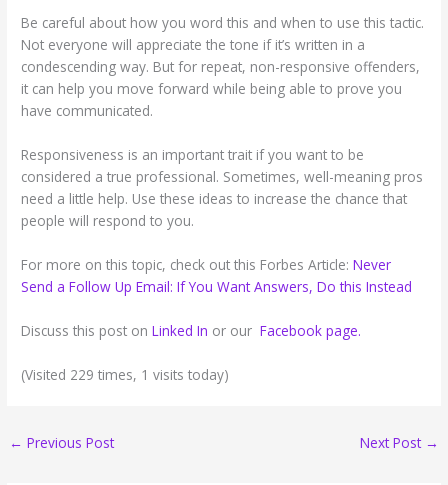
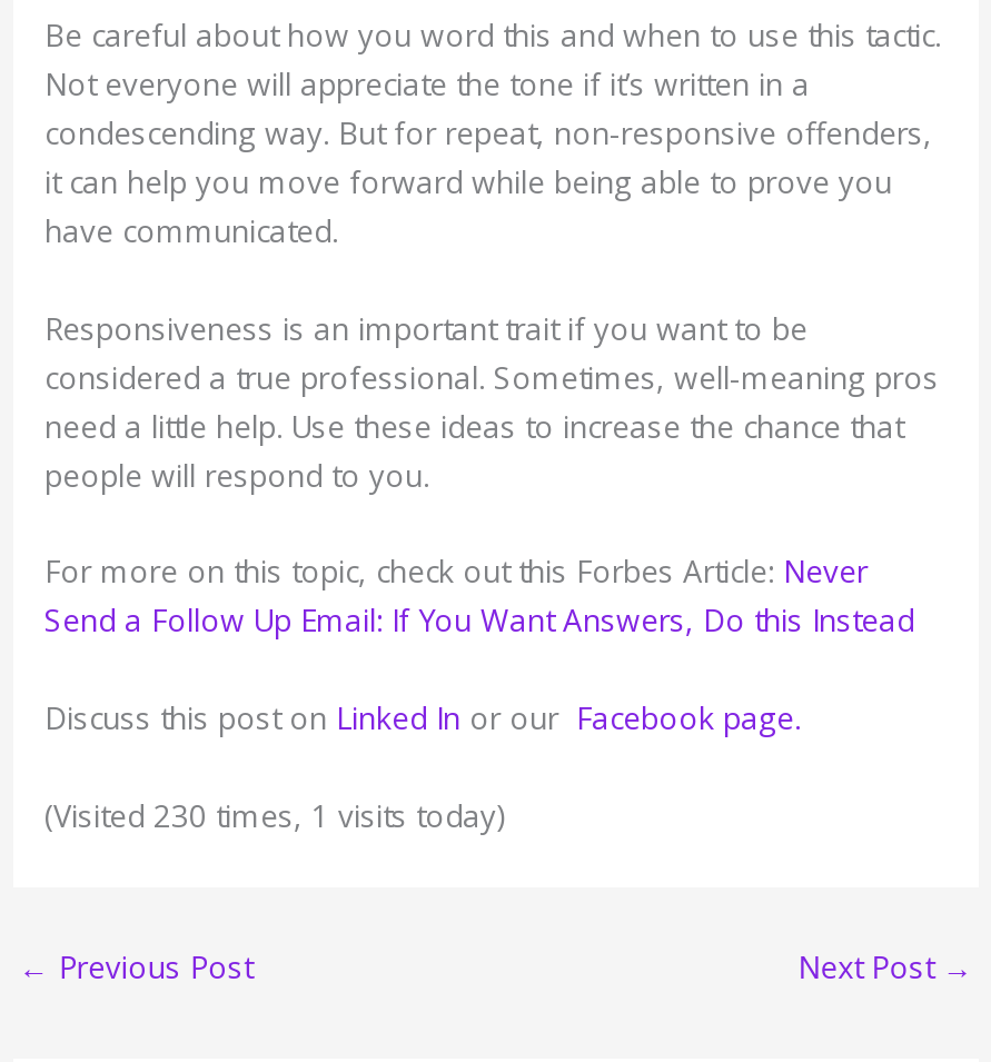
- (Visited 229 times, 1 visits today)
+ (Visited 230 times, 1 visits today)
